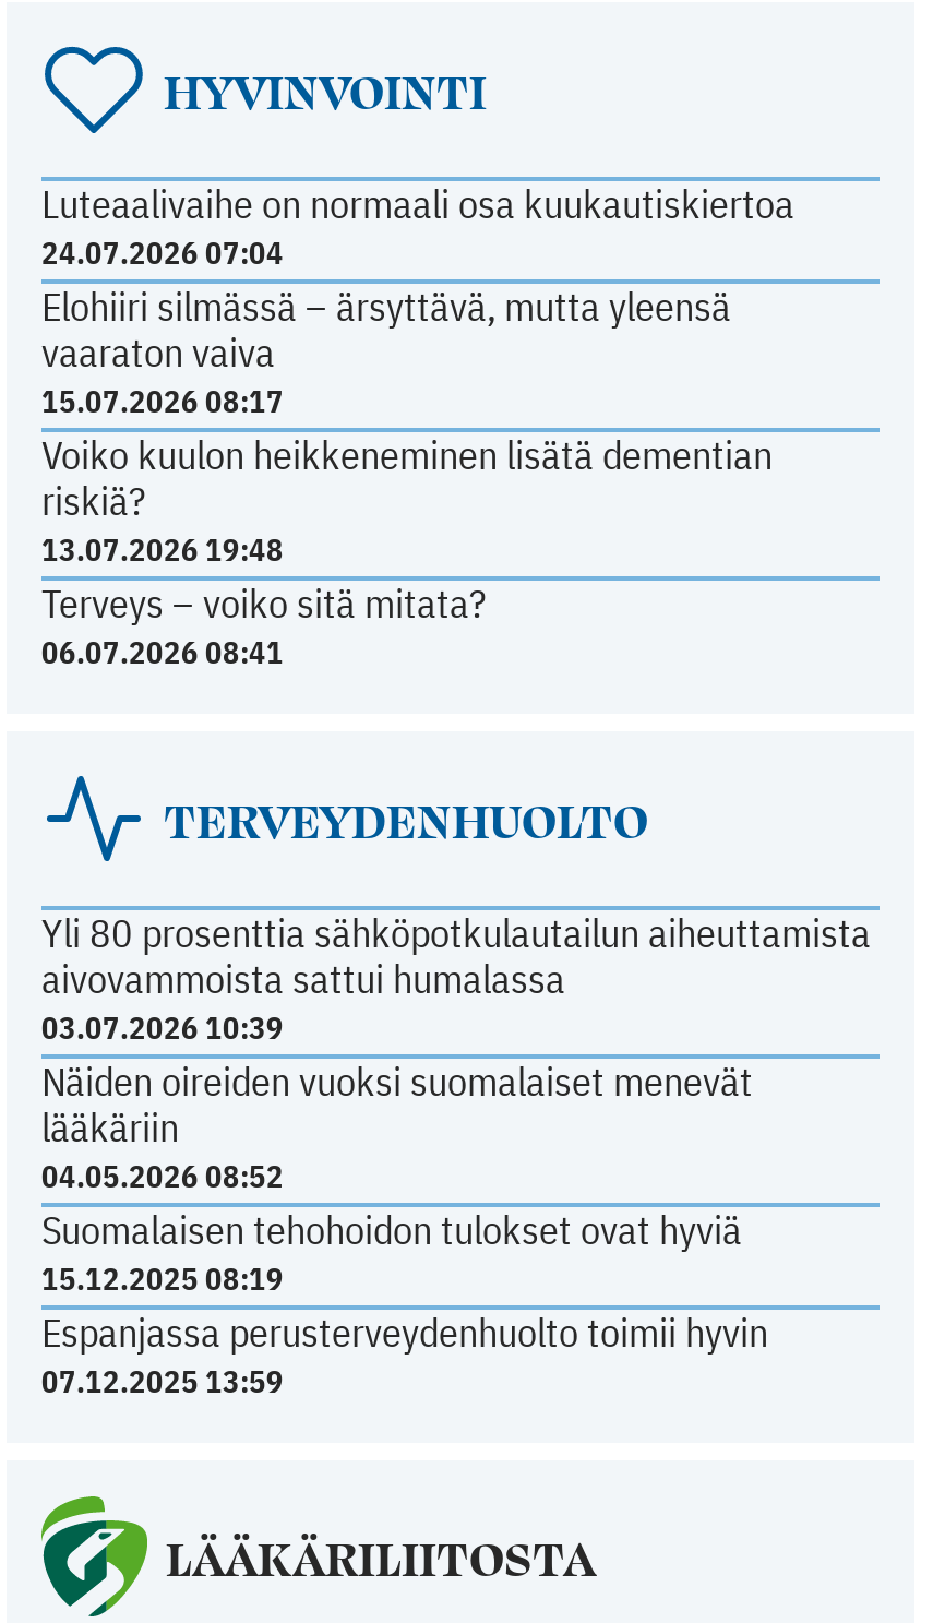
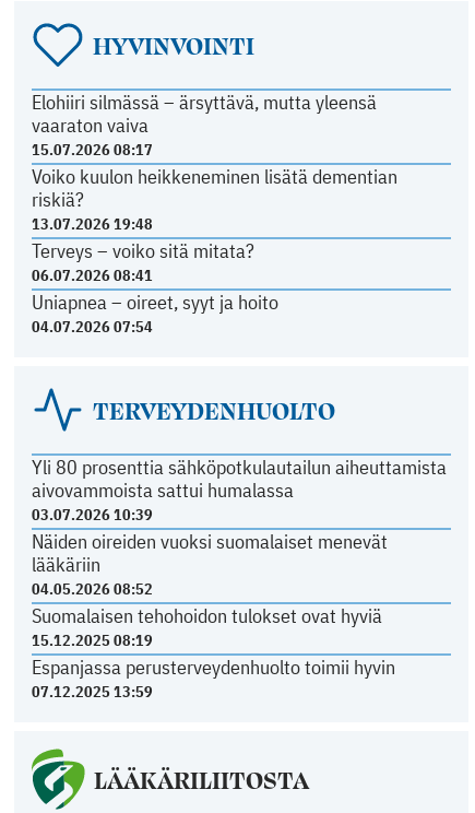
- Luteaalivaihe on normaali osa kuukautiskiertoa
- 24.07.2026 07:04

moved up: Elohiiri silmässä – ärsyttävä, mutta yleensä | vaaraton vaiva | 15.07.2026 08:17 | Voiko kuulon heikkeneminen lisätä dementian | riskiä? | 13.07.2026 19:48 | Terveys – voiko sitä mitata? | 06.07.2026 08:41

+ Uniapnea – oireet, syyt ja hoito
+ 04.07.2026 07:54
